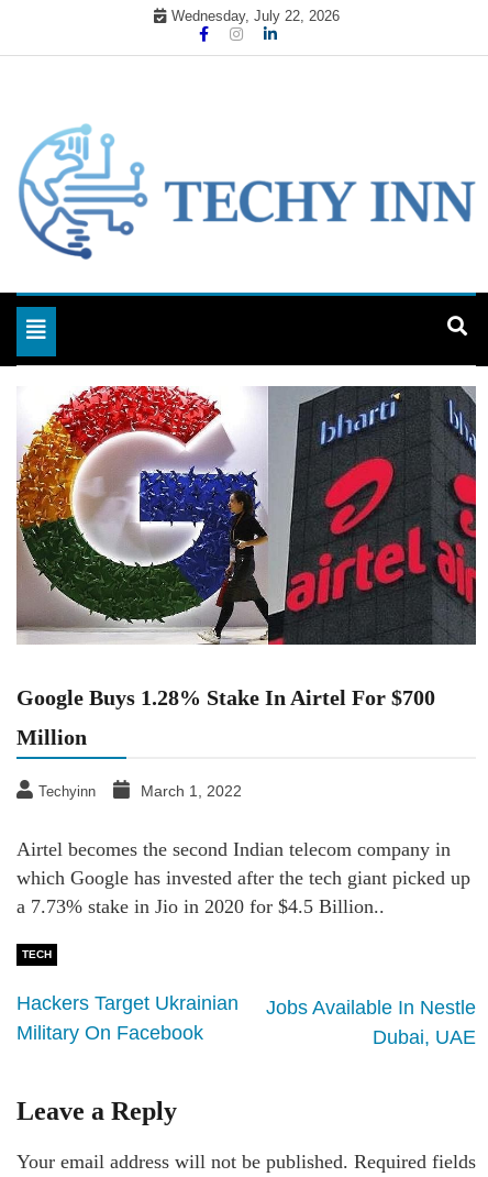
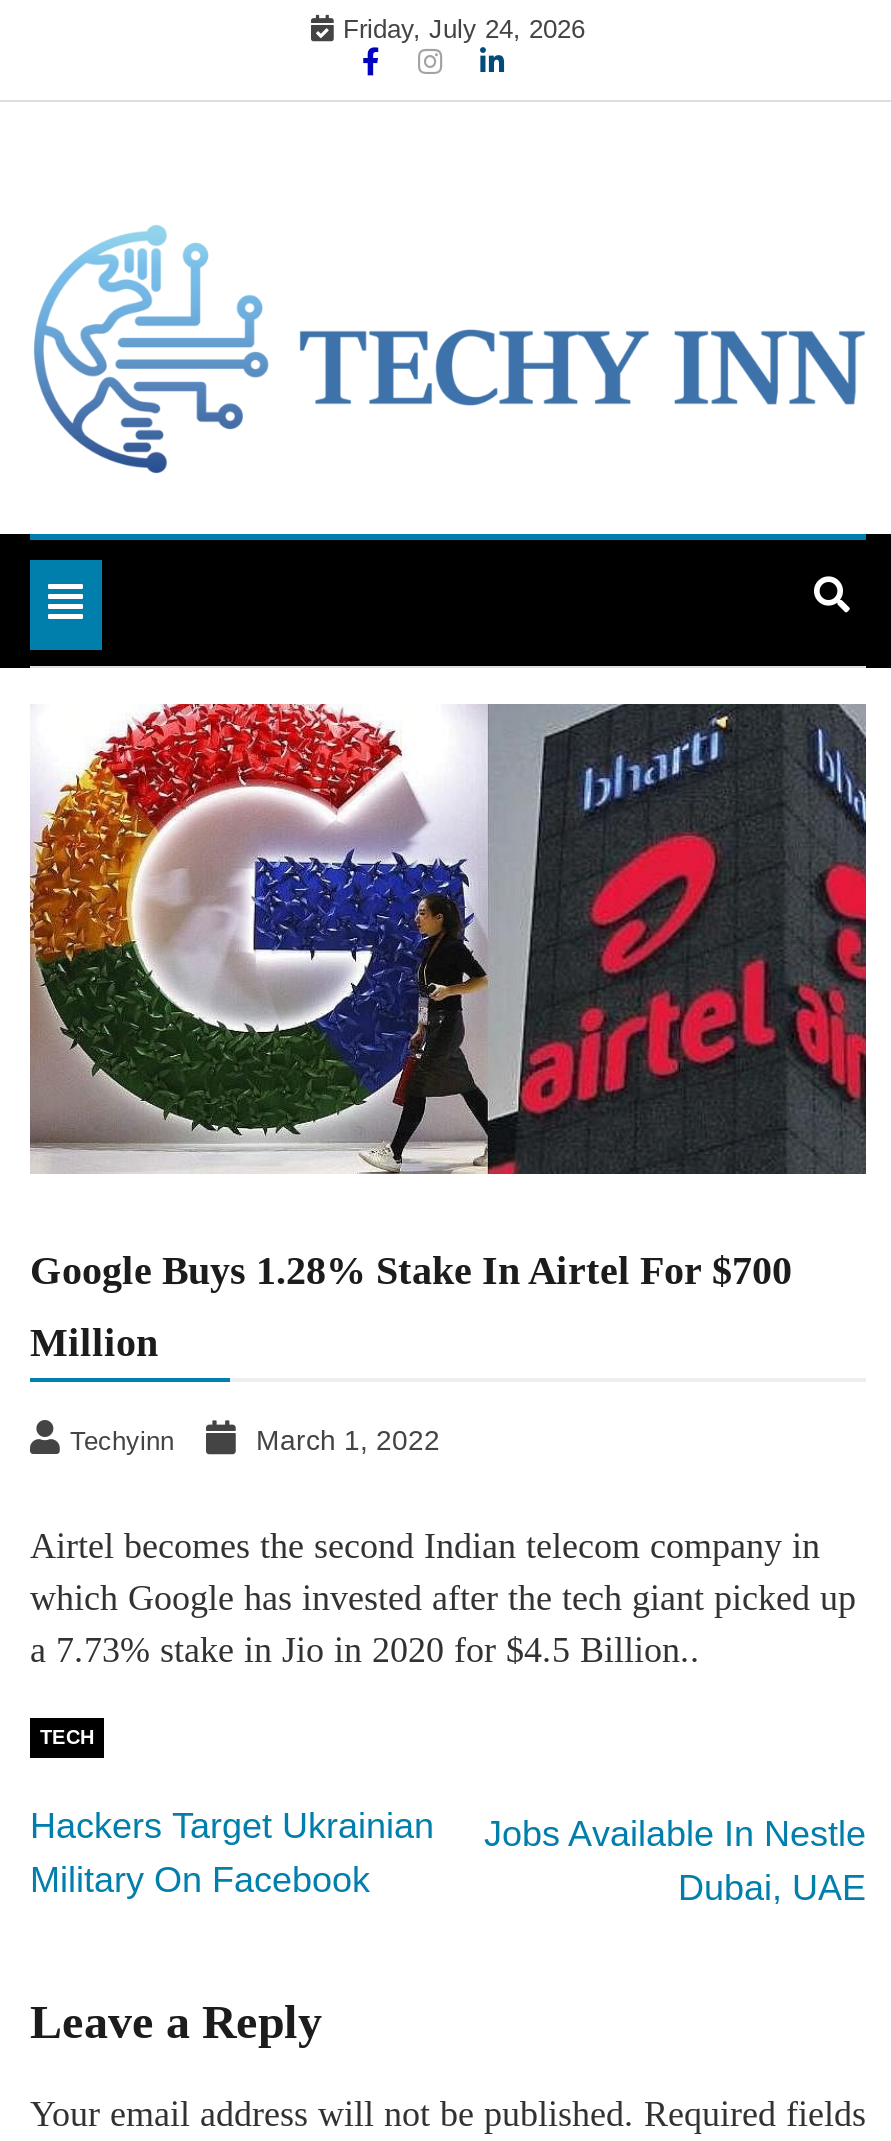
- Wednesday, July 22, 2026
+ Friday, July 24, 2026
